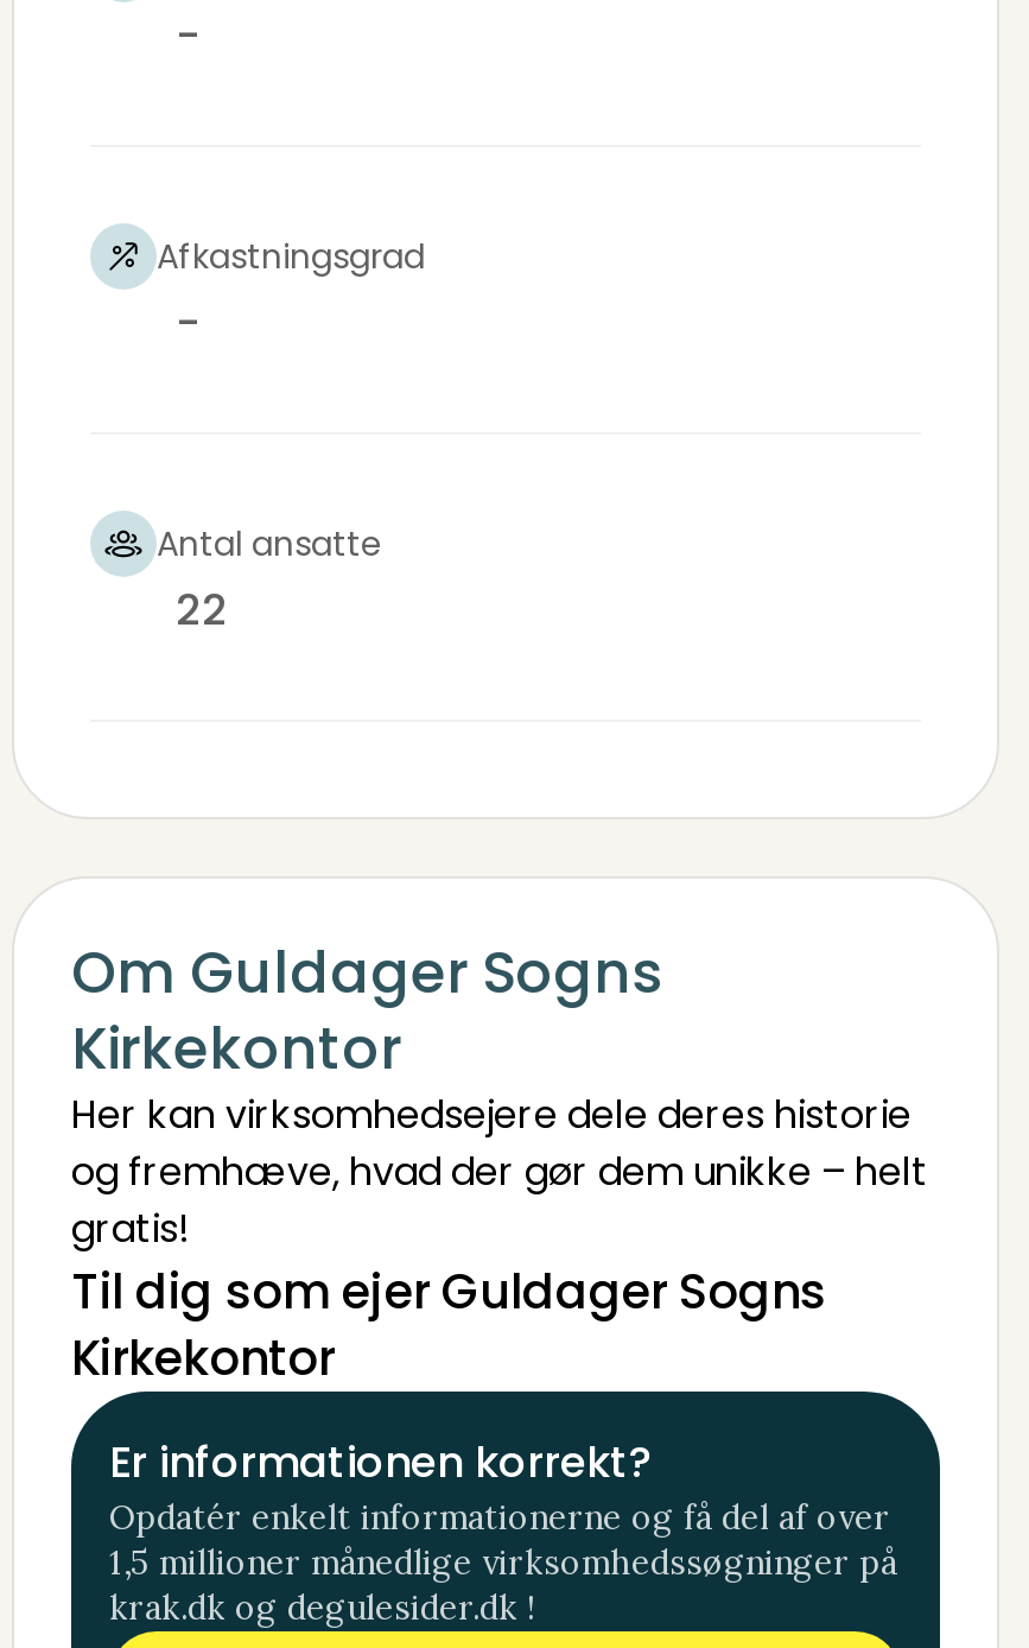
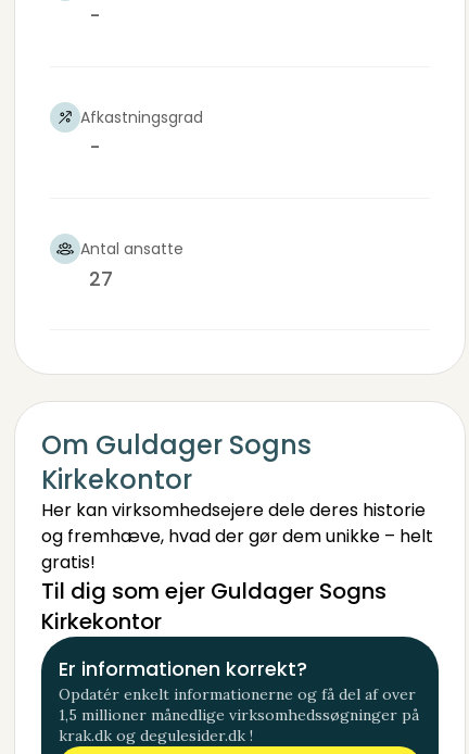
- 22
+ 27
